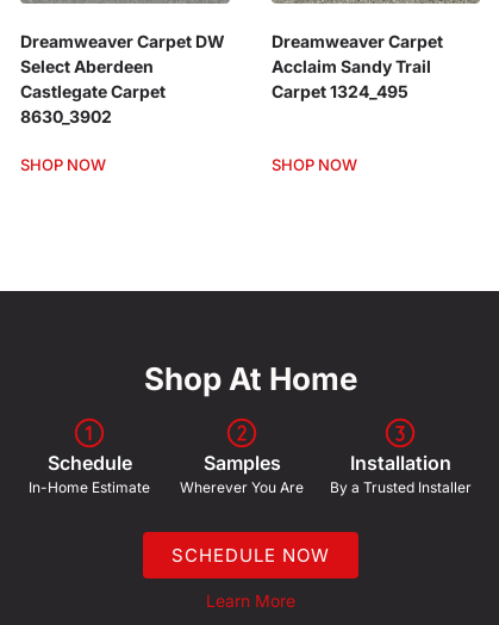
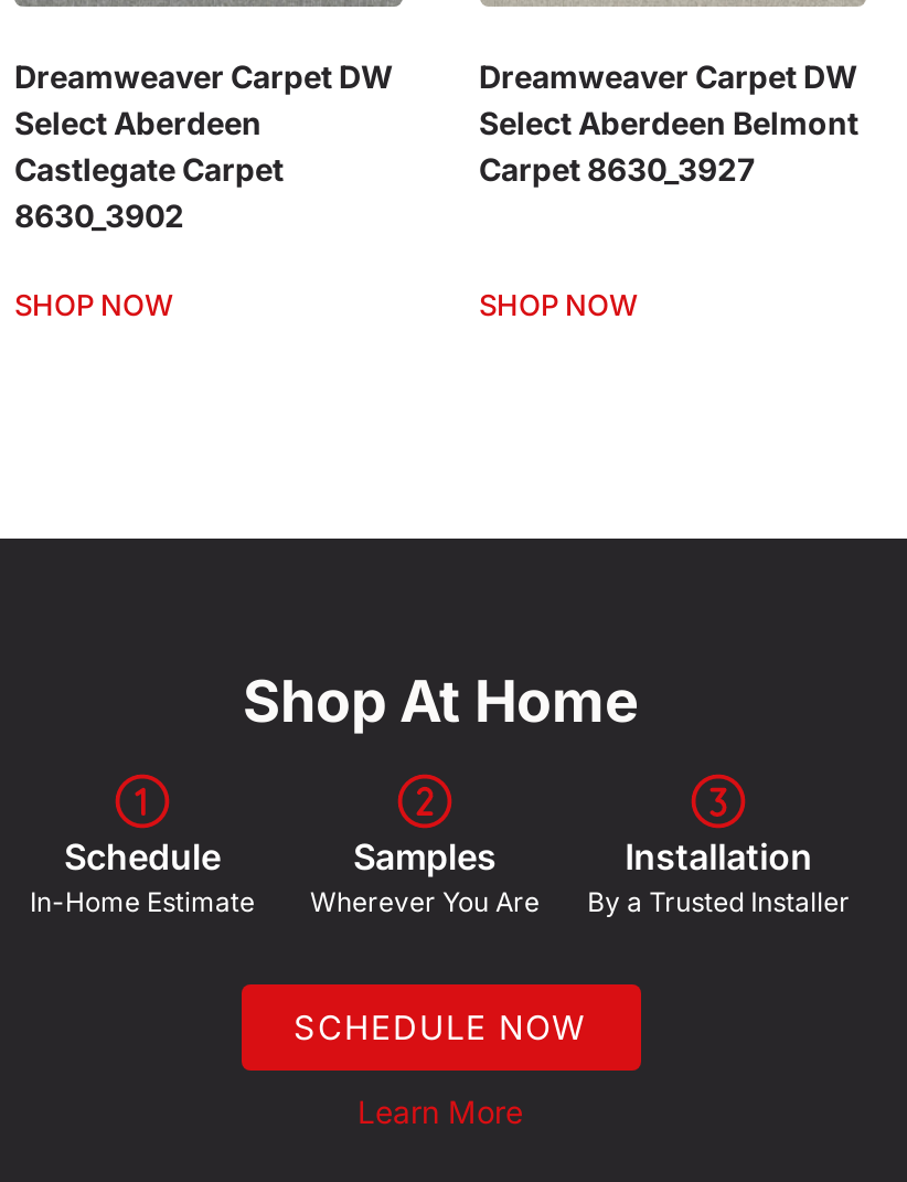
- Dreamweaver Carpet
- Acclaim Sandy Trail
- Carpet 1324_495
+ Dreamweaver Carpet DW
+ Select Aberdeen Belmont
+ Carpet 8630_3927
